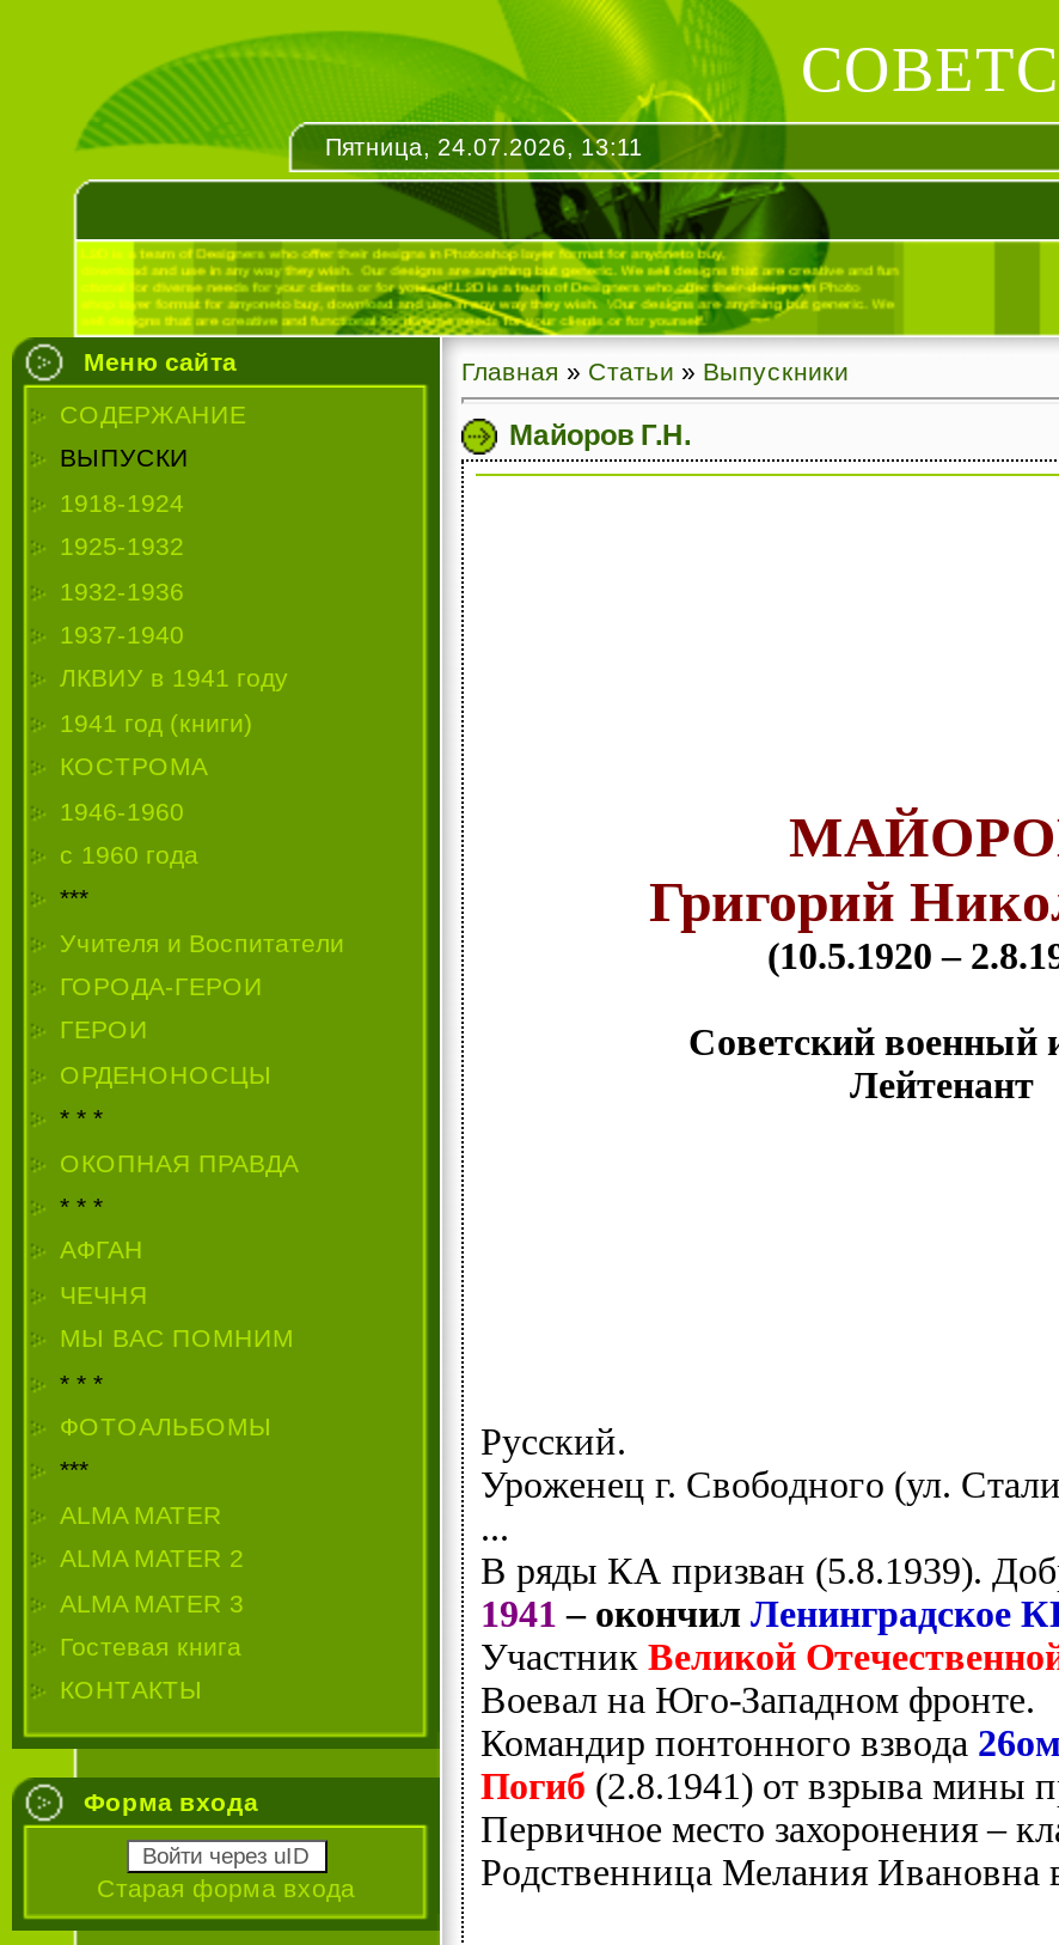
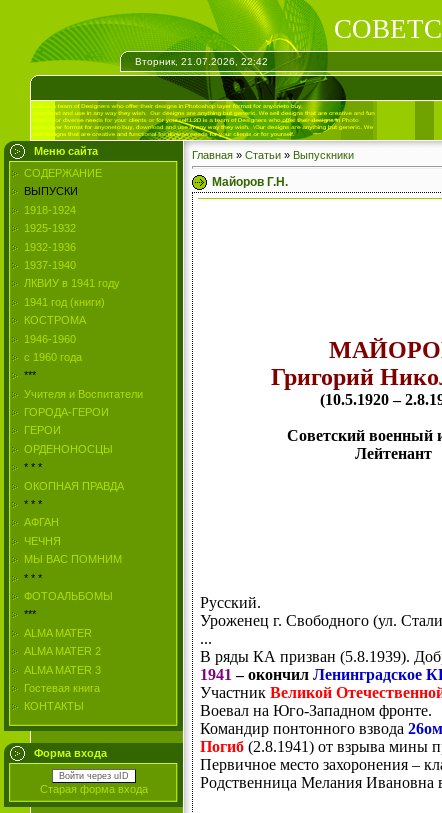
- Пятница, 24.07.2026, 13:11
+ Вторник, 21.07.2026, 22:42
